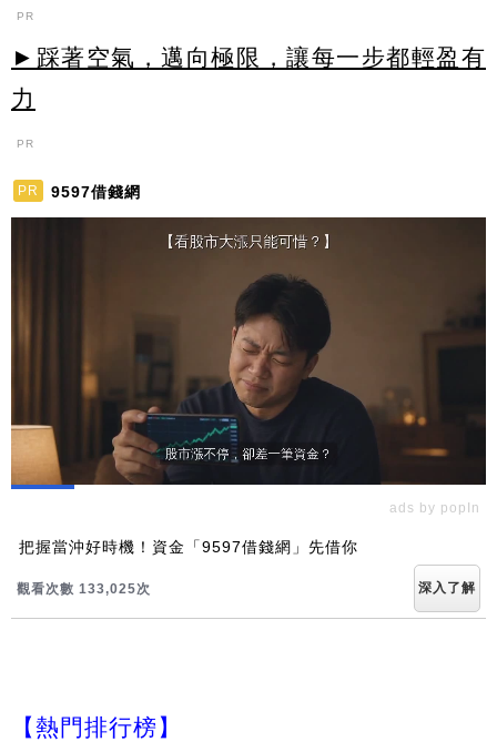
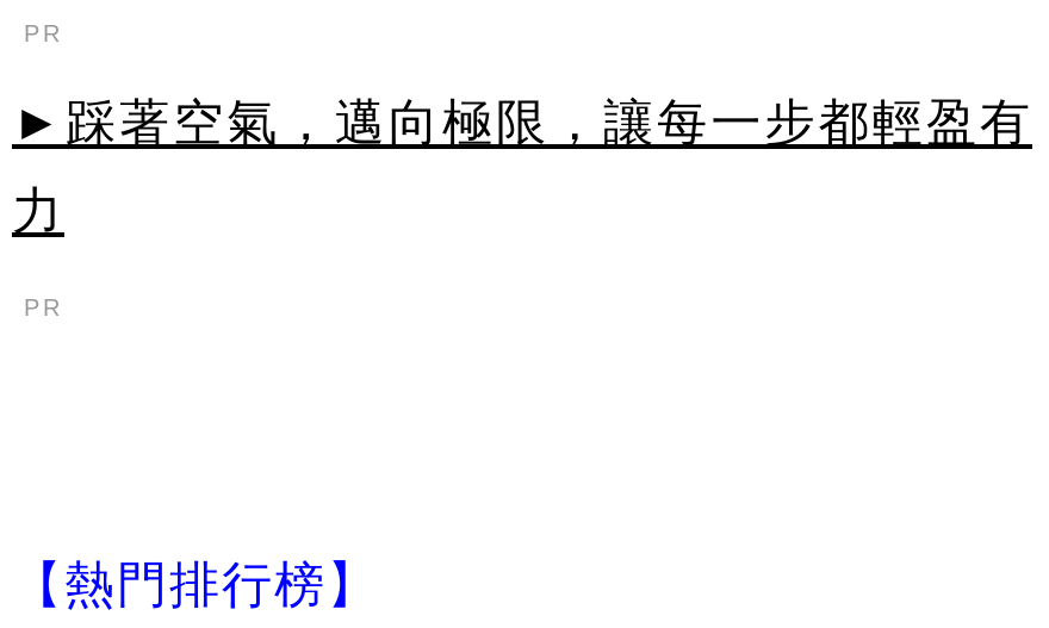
- PR
- 9597借錢網

- [image]
- ads by popIn
- 把握當沖好時機！資金「9597借錢網」先借你
- 觀看次數 133,025次
- 深入了解
